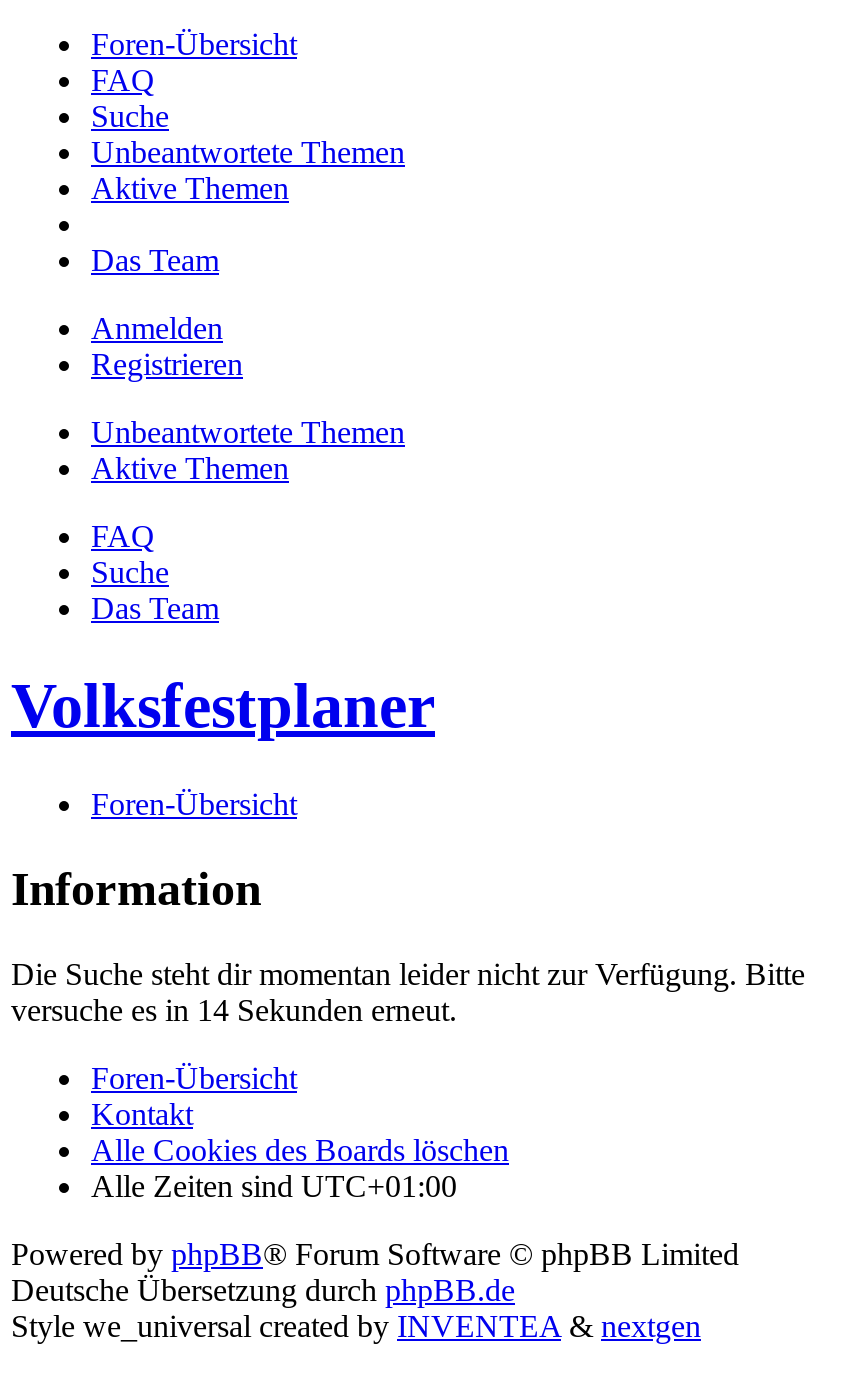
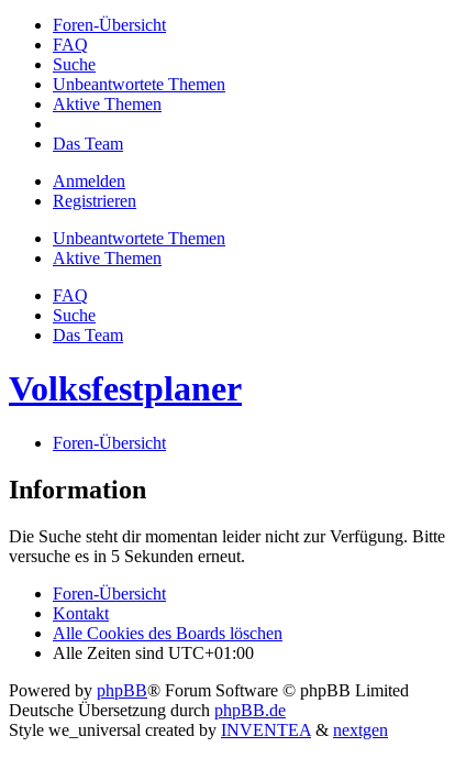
- versuche es in 14 Sekunden erneut.
+ versuche es in 5 Sekunden erneut.
